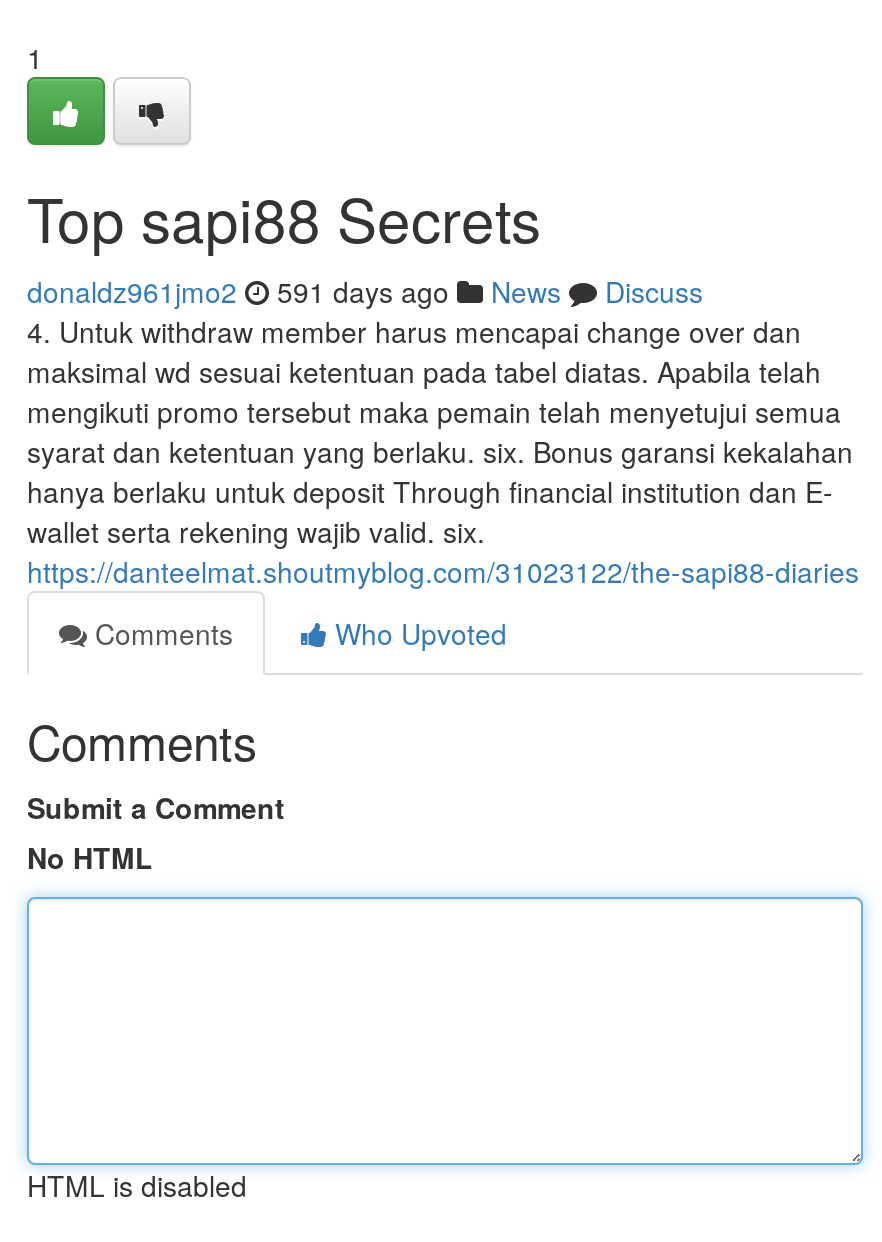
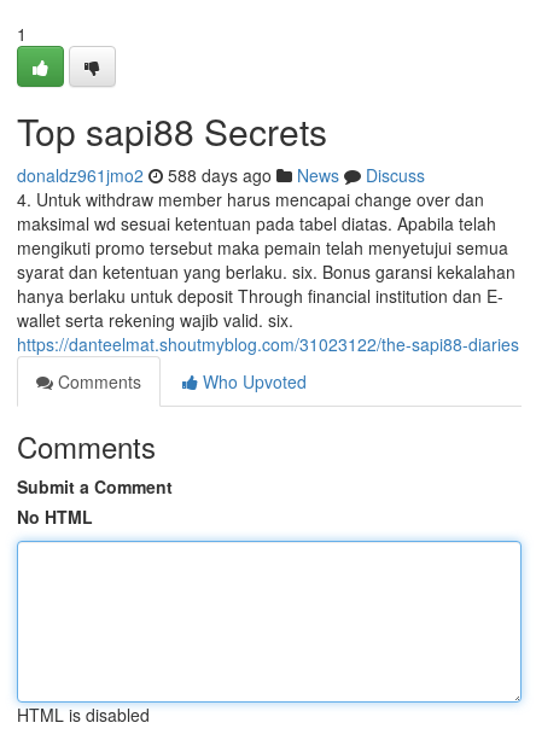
- donaldz961jmo2 591 days ago News Discuss
+ donaldz961jmo2 588 days ago News Discuss
